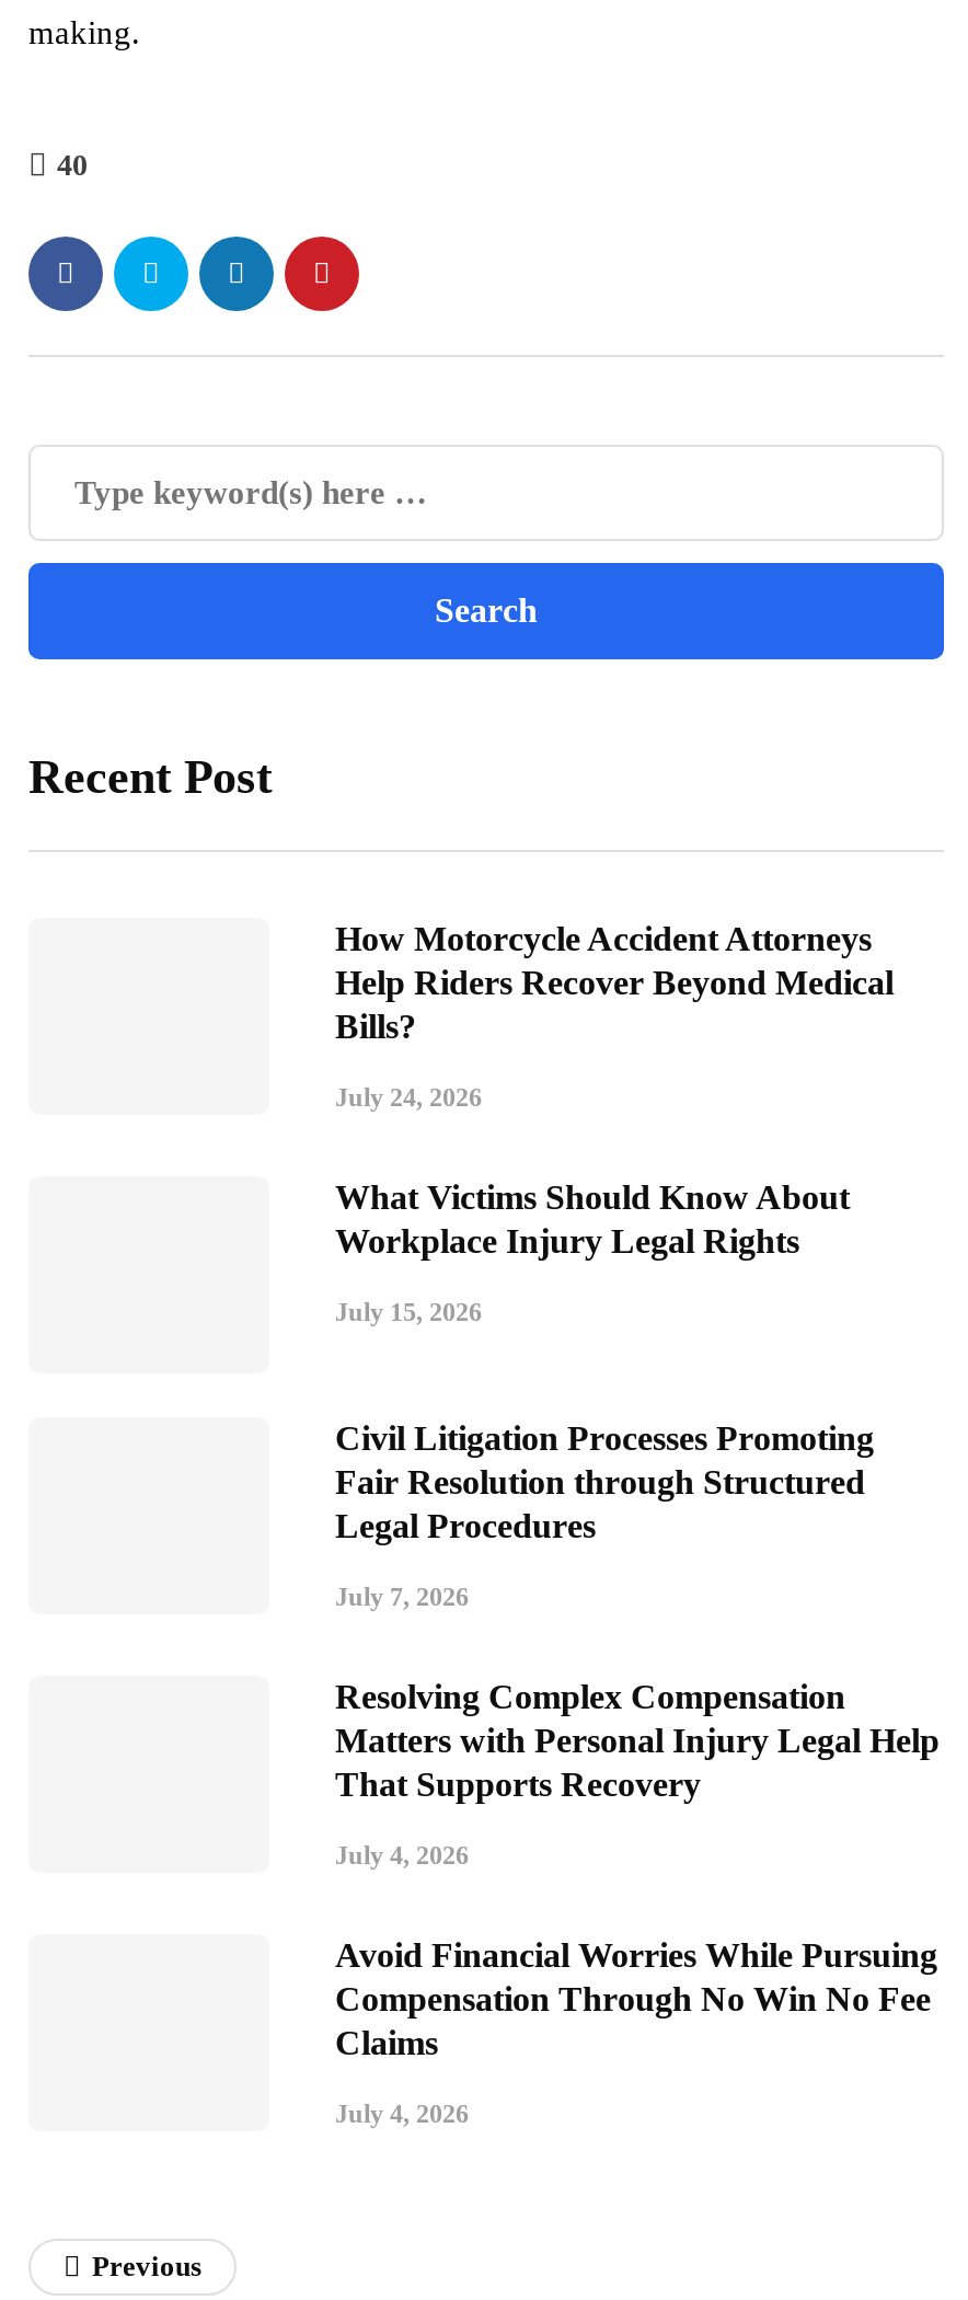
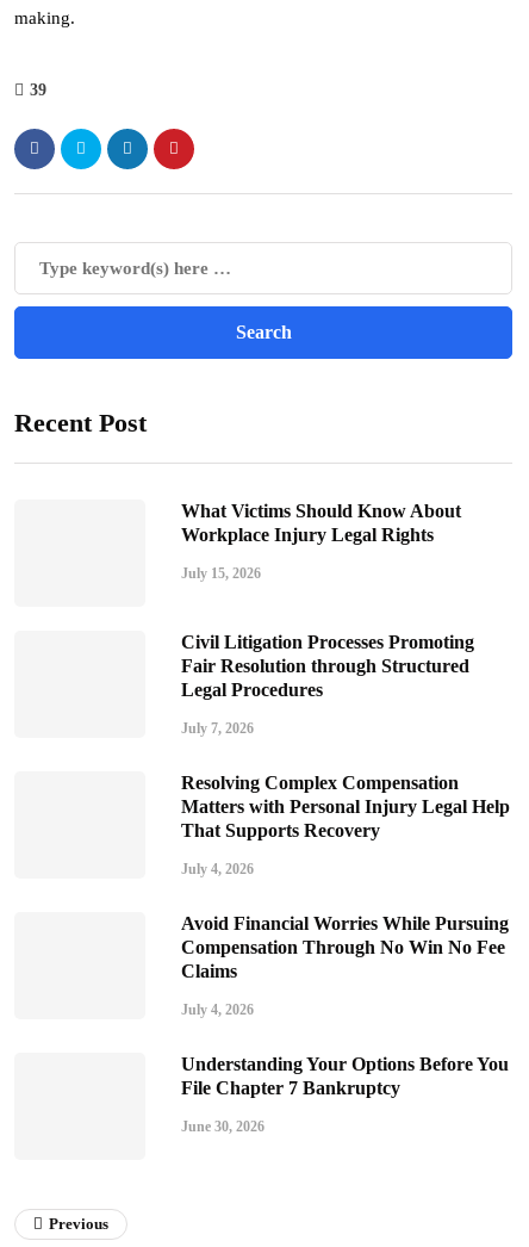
- 40
+ 39

- How Motorcycle Accident Attorneys
- Help Riders Recover Beyond Medical
- Bills?
- July 24, 2026

moved up: What Victims Should Know About | Workplace Injury Legal Rights | July 15, 2026 | ... | Claims | July 4, 2026

+ Understanding Your Options Before You
+ File Chapter 7 Bankruptcy
+ June 30, 2026
